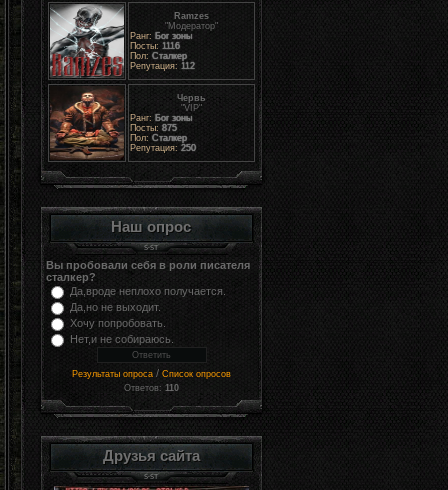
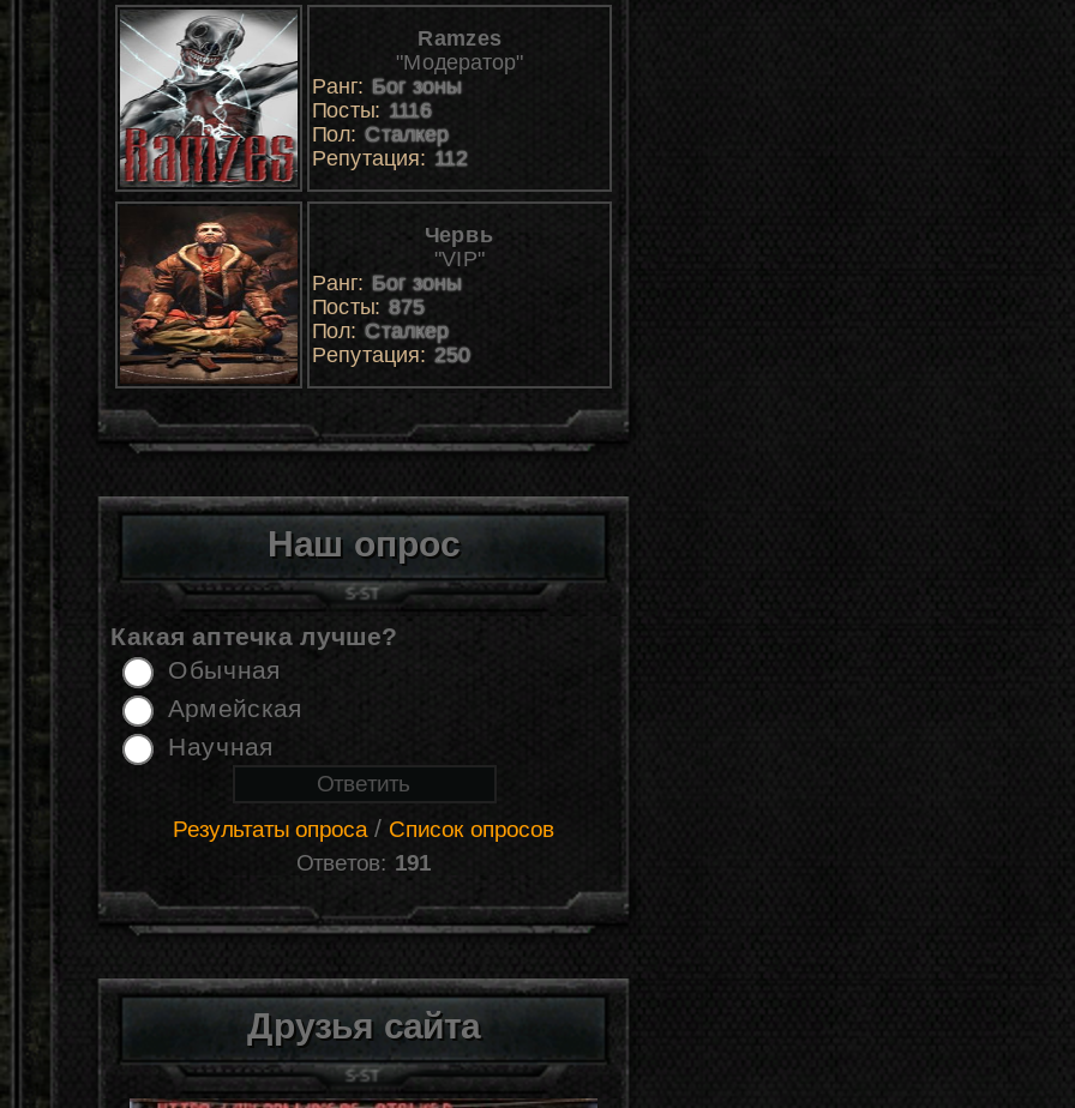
- Вы пробовали себя в роли писателя
- сталкер?
- Да,вроде неплохо получается.
- Да,но не выходит.
- Хочу попробовать.
- Нет,и не собираюсь.
+ Какая аптечка лучше?
+ Обычная
+ Армейская
+ Научная

- Ответов: 110
+ Ответов: 191
